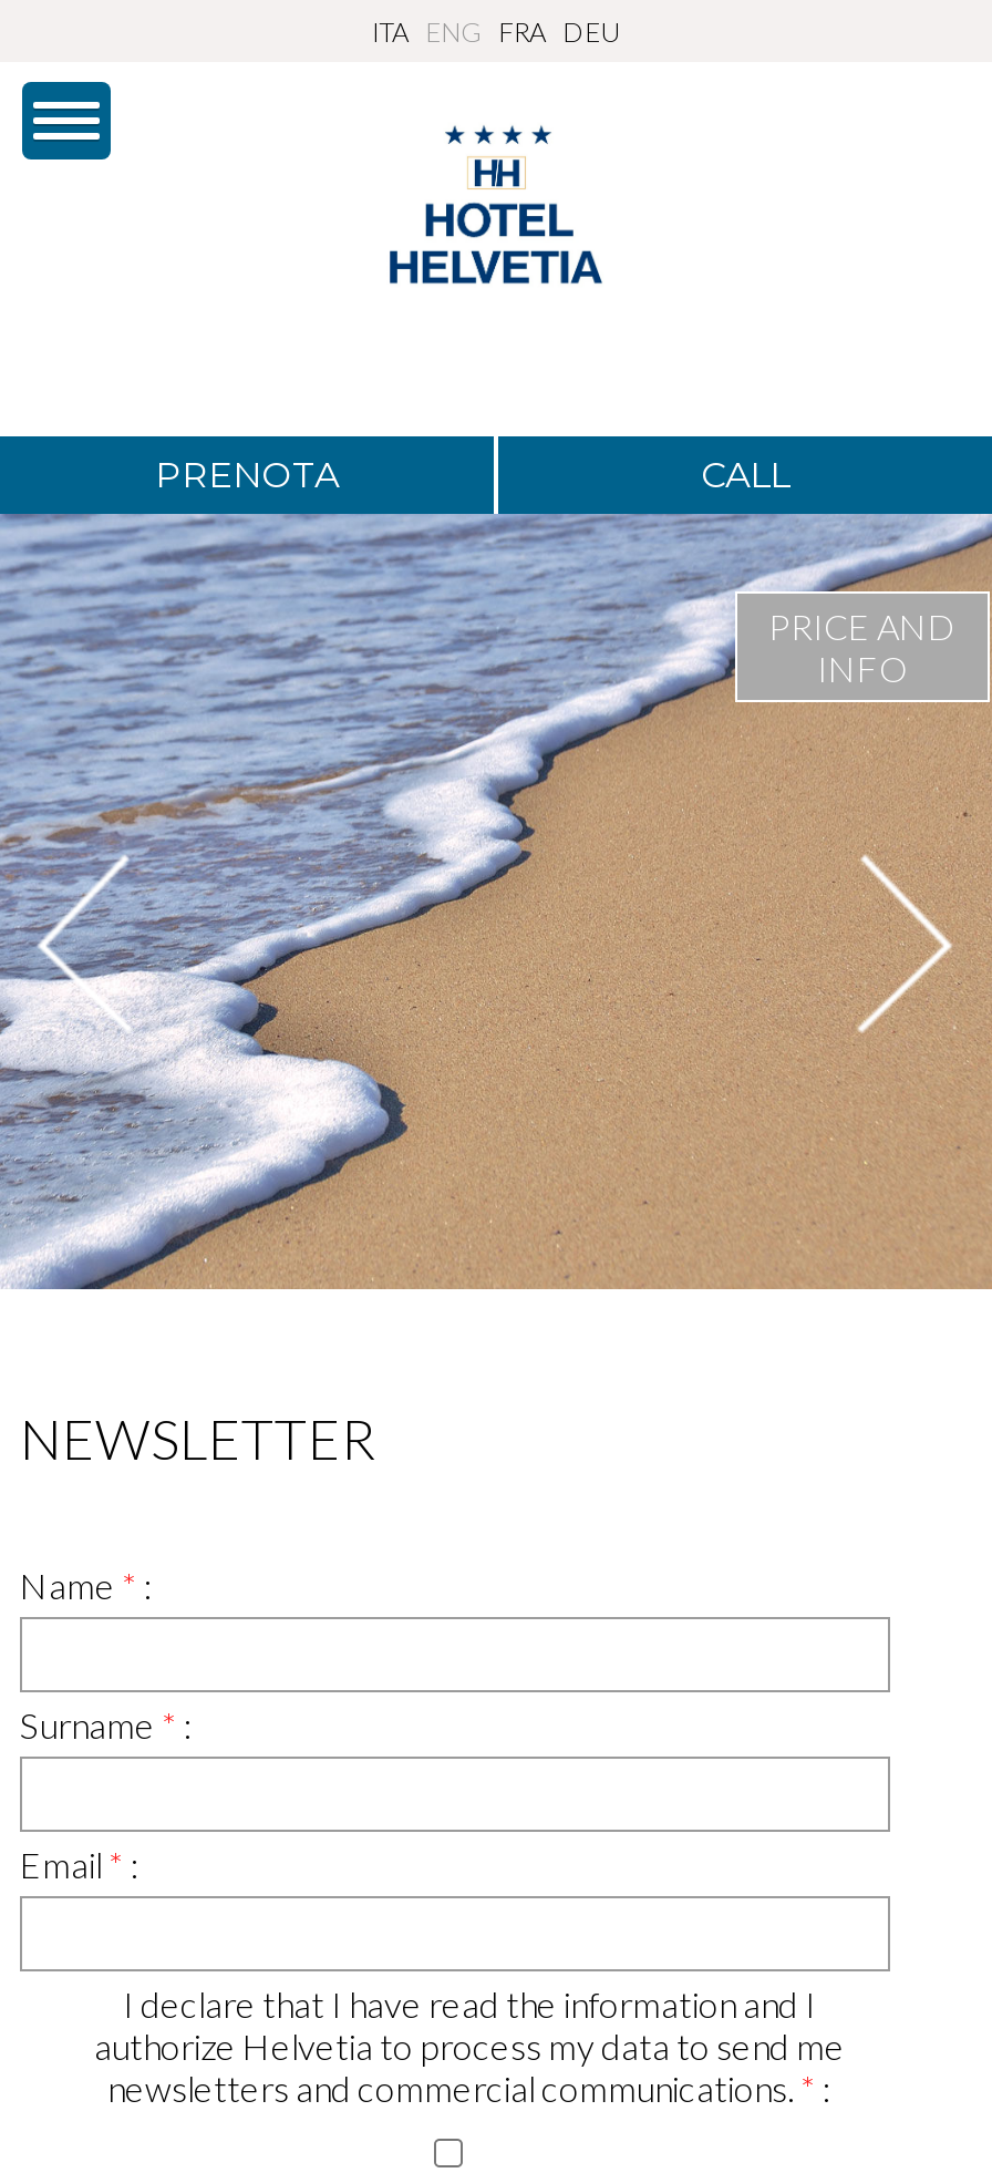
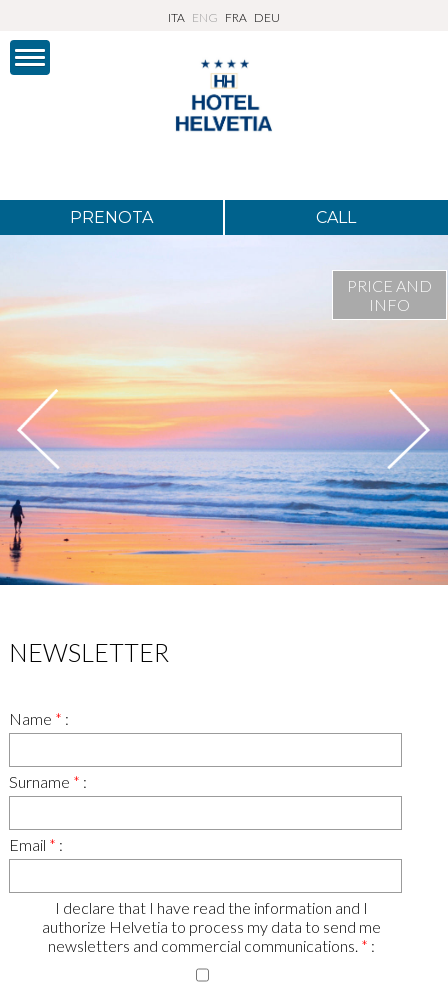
- [image]
+ [image]
